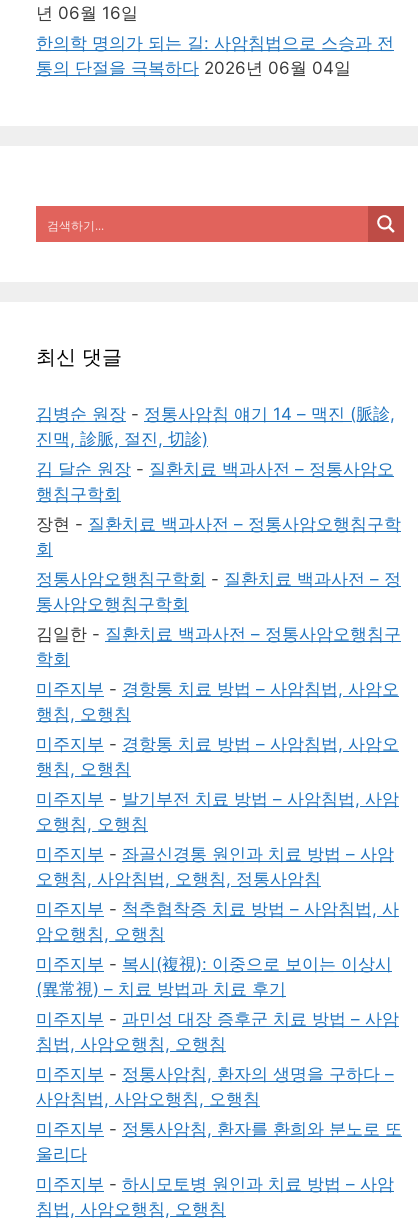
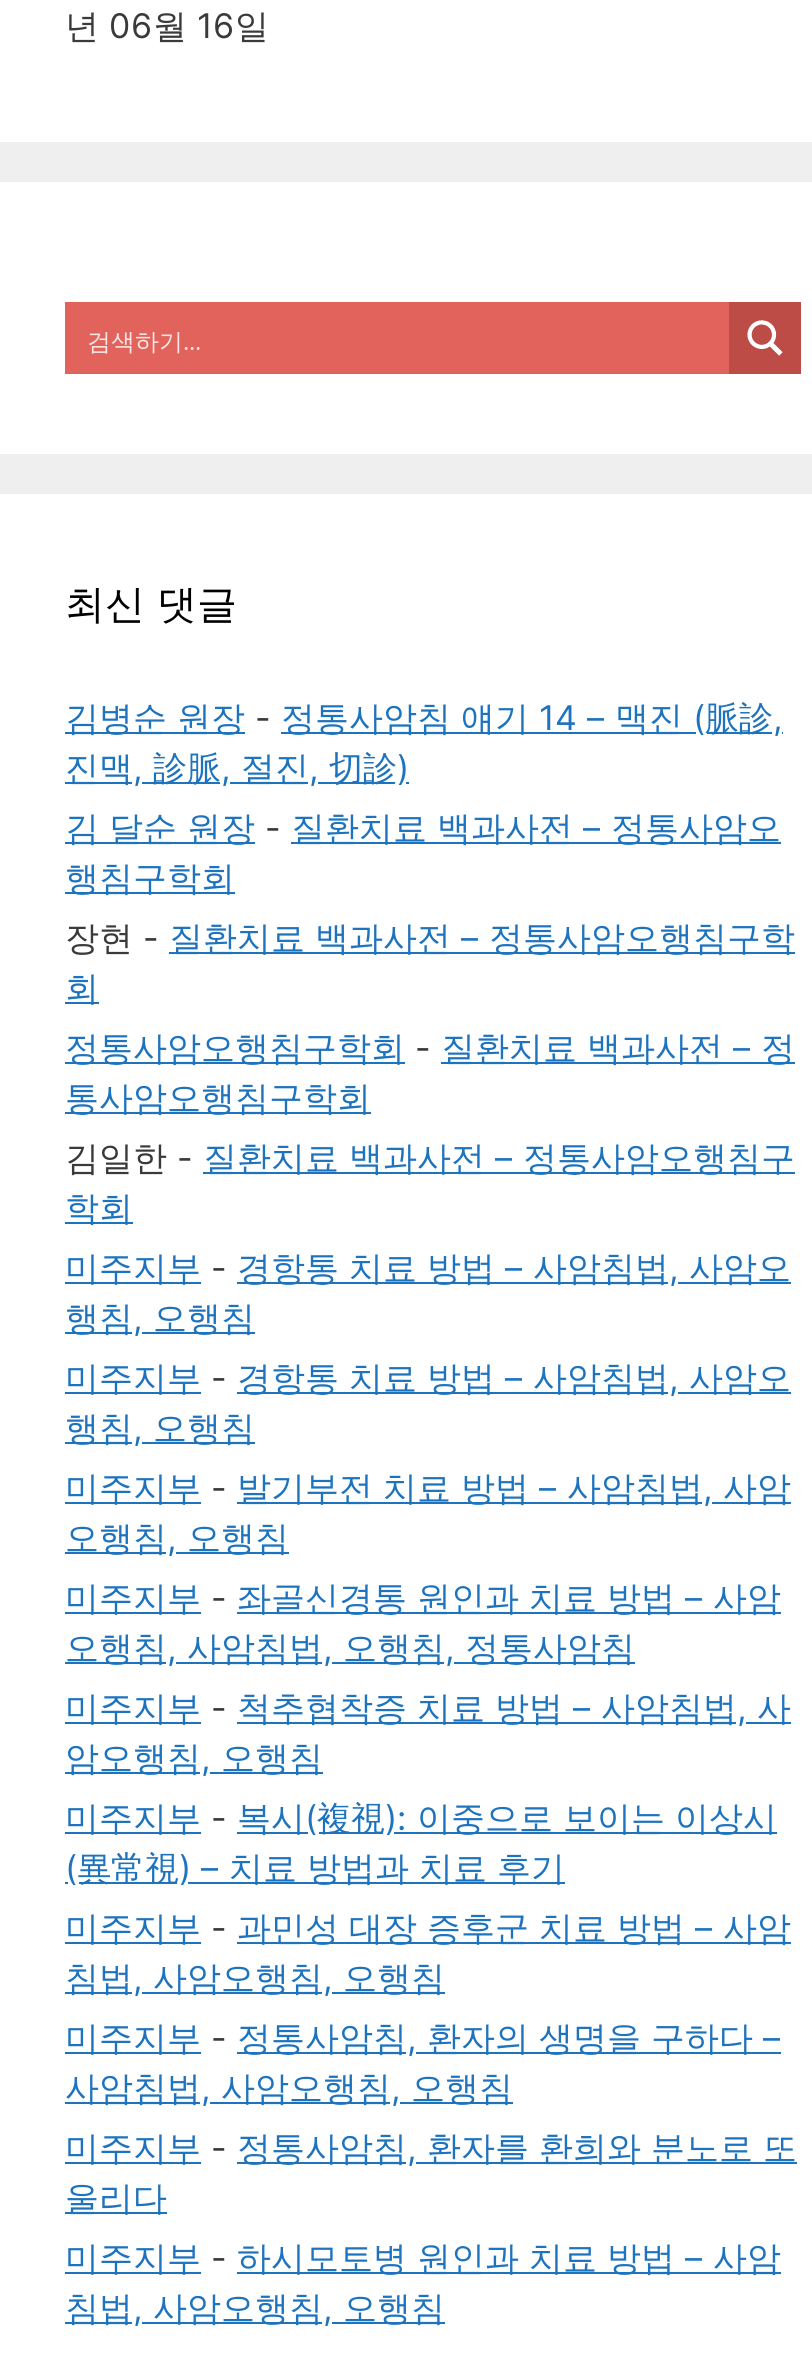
- 한의학 명의가 되는 길: 사암침법으로 스승과 전
- 통의 단절을 극복하다 2026년 06월 04일
